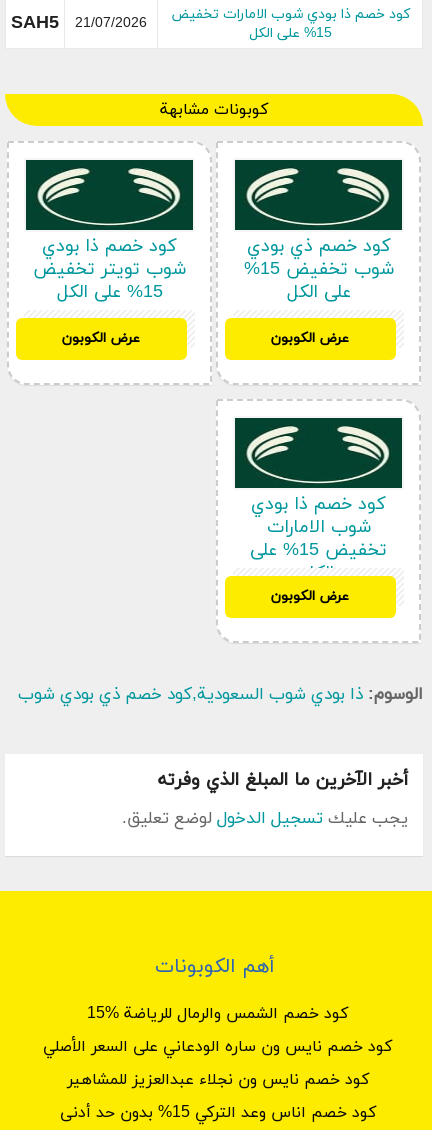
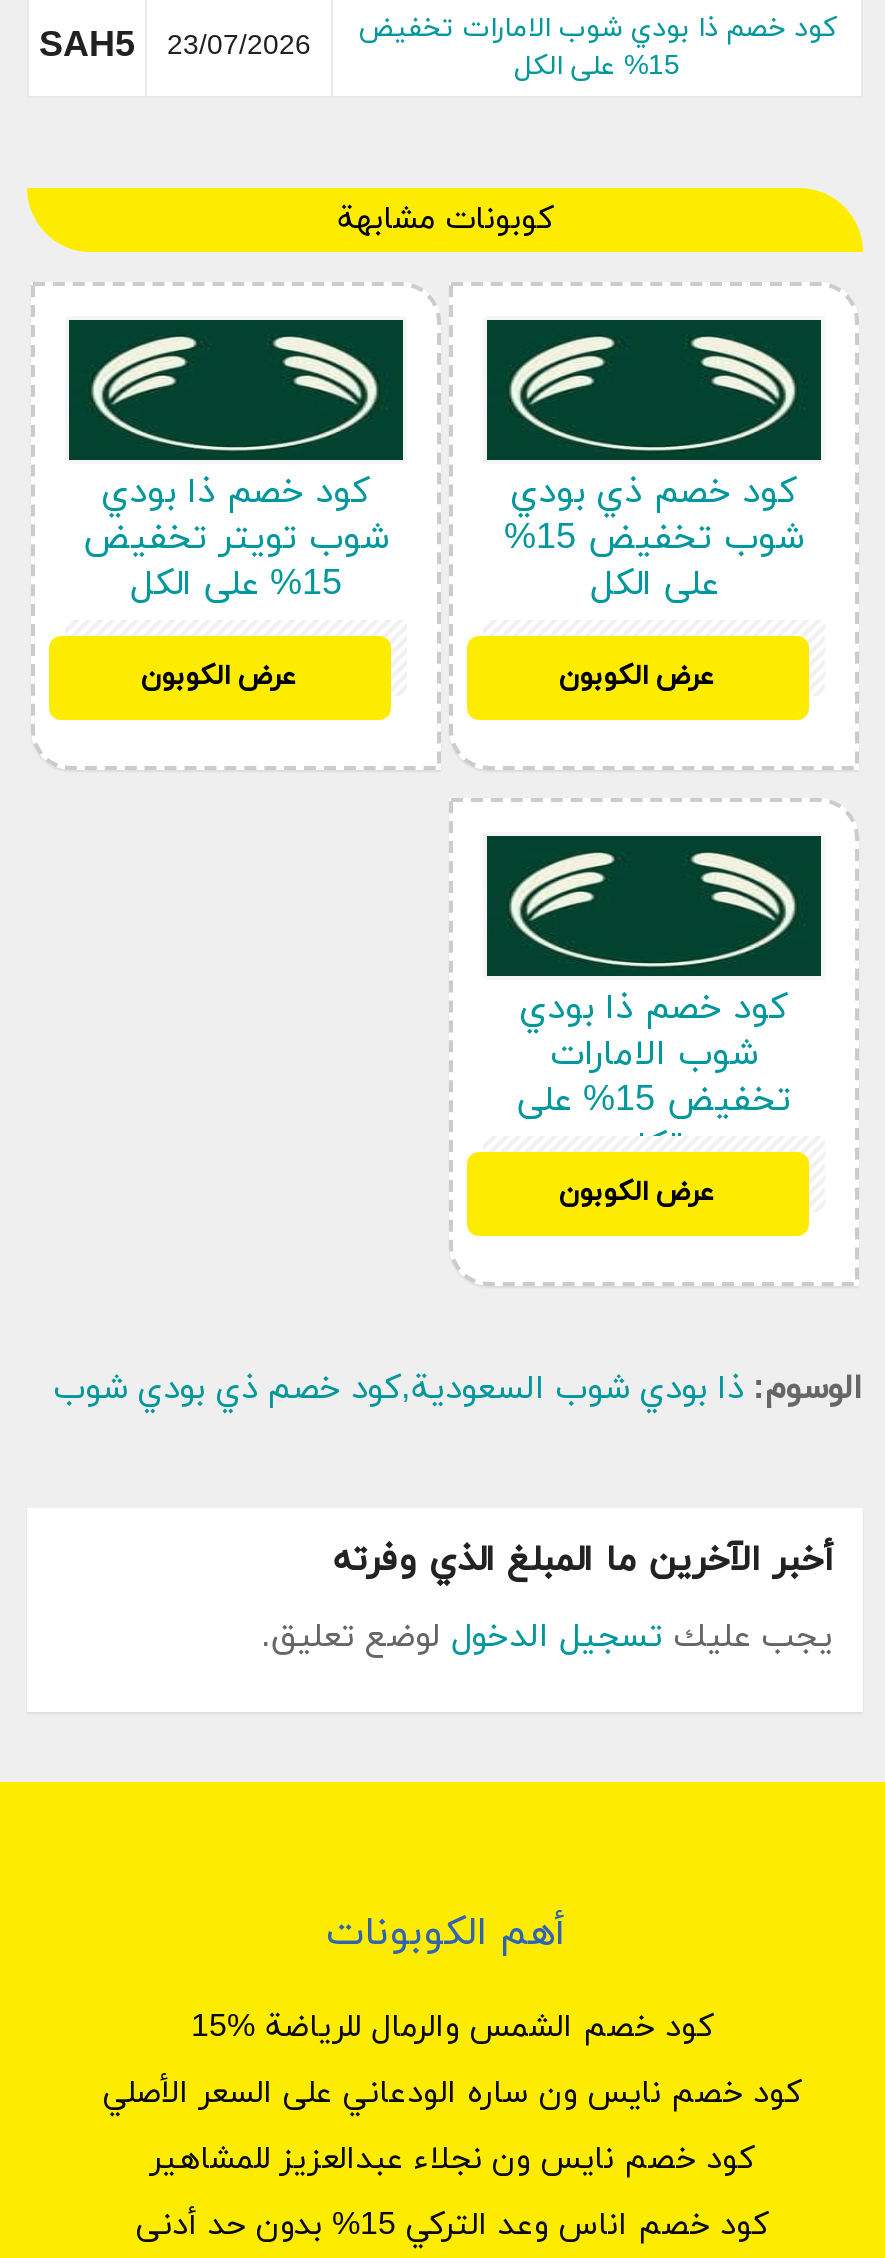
- كود خصم ذا بودي شوب الامارات تخفيض 21/07/2026 SAH5
+ كود خصم ذا بودي شوب الامارات تخفيض 23/07/2026 SAH5
